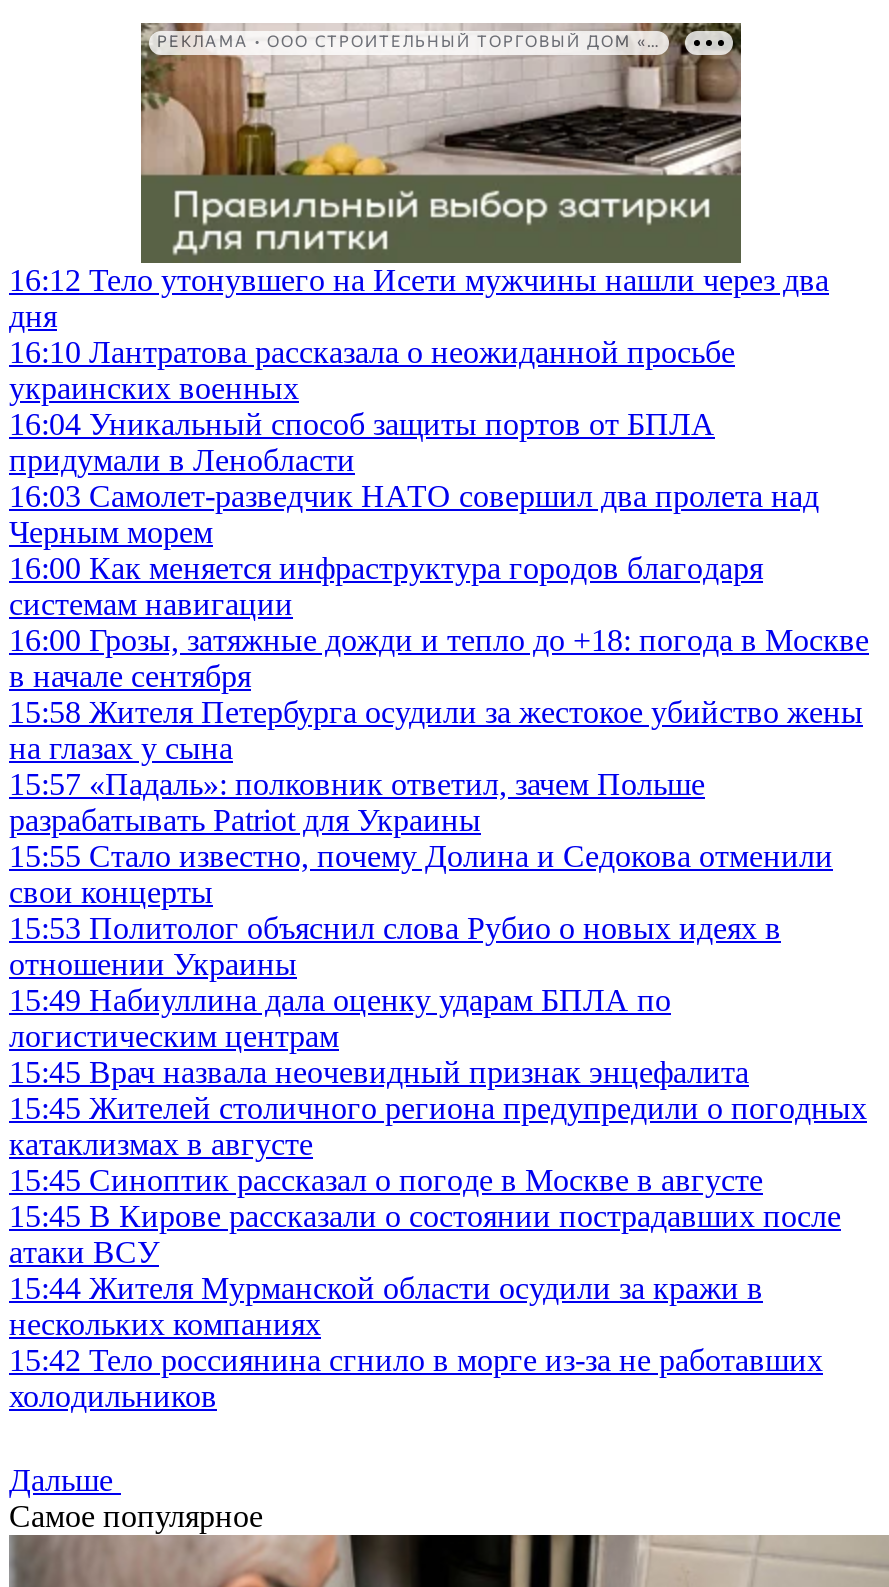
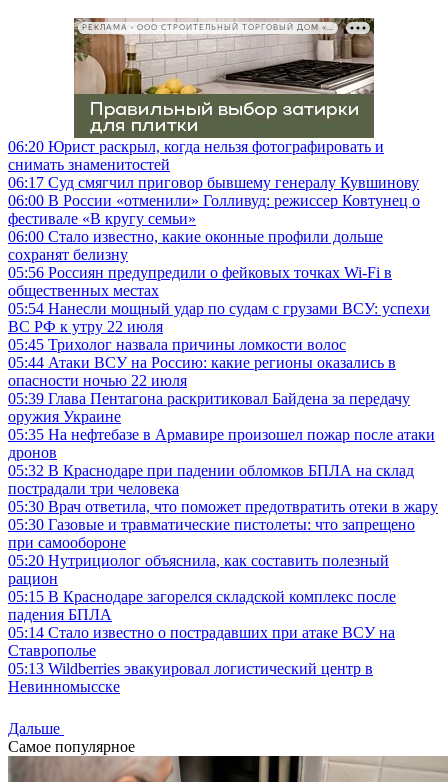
- 16:12 Тело утонувшего на Исети мужчины нашли через два
- дня
- 16:10 Лантратова рассказала о неожиданной просьбе
- украинских военных
- 16:04 Уникальный способ защиты портов от БПЛА
- придумали в Ленобласти
- 16:03 Самолет-разведчик НАТО совершил два пролета над
- Черным морем
- 16:00 Как меняется инфраструктура городов благодаря
- системам навигации
- 16:00 Грозы, затяжные дожди и тепло до +18: погода в Москве
- в начале сентября
- 15:58 Жителя Петербурга осудили за жестокое убийство жены
- на глазах у сына
- 15:57 «Падаль»: полковник ответил, зачем Польше
- разрабатывать Patriot для Украины
- 15:55 Стало известно, почему Долина и Седокова отменили
- свои концерты
- 15:53 Политолог объяснил слова Рубио о новых идеях в
- отношении Украины
- 15:49 Набиуллина дала оценку ударам БПЛА по
- логистическим центрам
- 15:45 Врач назвала неочевидный признак энцефалита
- 15:45 Жителей столичного региона предупредили о погодных
- катаклизмах в августе
- 15:45 Синоптик рассказал о погоде в Москве в августе
- 15:45 В Кирове рассказали о состоянии пострадавших после
- атаки ВСУ
- 15:44 Жителя Мурманской области осудили за кражи в
- нескольких компаниях
- 15:42 Тело россиянина сгнило в морге из-за не работавших
- холодильников
+ 06:20 Юрист раскрыл, когда нельзя фотографировать и
+ снимать знаменитостей
+ 06:17 Суд смягчил приговор бывшему генералу Кувшинову
+ 06:00 В России «отменили» Голливуд: режиссер Ковтунец о
+ фестивале «В кругу семьи»
+ 06:00 Стало известно, какие оконные профили дольше
+ сохранят белизну
+ 05:56 Россиян предупредили о фейковых точках Wi-Fi в
+ общественных местах
+ 05:54 Нанесли мощный удар по судам с грузами ВСУ: успехи
+ ВС РФ к утру 22 июля
+ 05:45 Трихолог назвала причины ломкости волос
+ 05:44 Атаки ВСУ на Россию: какие регионы оказались в
+ опасности ночью 22 июля
+ 05:39 Глава Пентагона раскритиковал Байдена за передачу
+ оружия Украине
+ 05:35 На нефтебазе в Армавире произошел пожар после атаки
+ дронов
+ 05:32 В Краснодаре при падении обломков БПЛА на склад
+ пострадали три человека
+ 05:30 Врач ответила, что поможет предотвратить отеки в жару
+ 05:30 Газовые и травматические пистолеты: что запрещено
+ при самообороне
+ 05:20 Нутрициолог объяснила, как составить полезный
+ рацион
+ 05:15 В Краснодаре загорелся складской комплекс после
+ падения БПЛА
+ 05:14 Стало известно о пострадавших при атаке ВСУ на
+ Ставрополье
+ 05:13 Wildberries эвакуировал логистический центр в
+ Невинномысске
